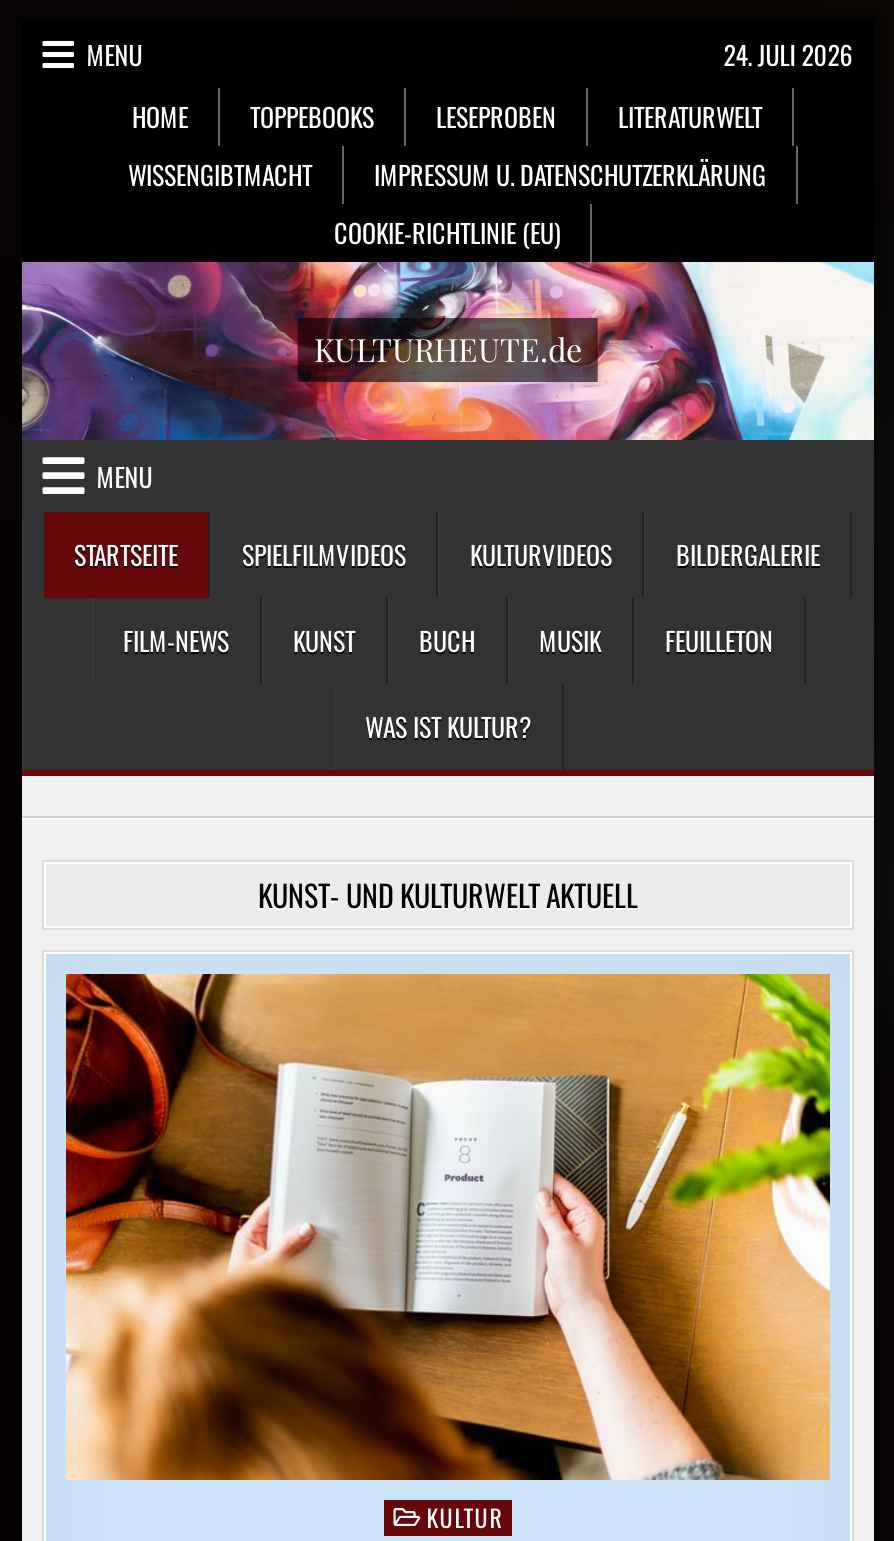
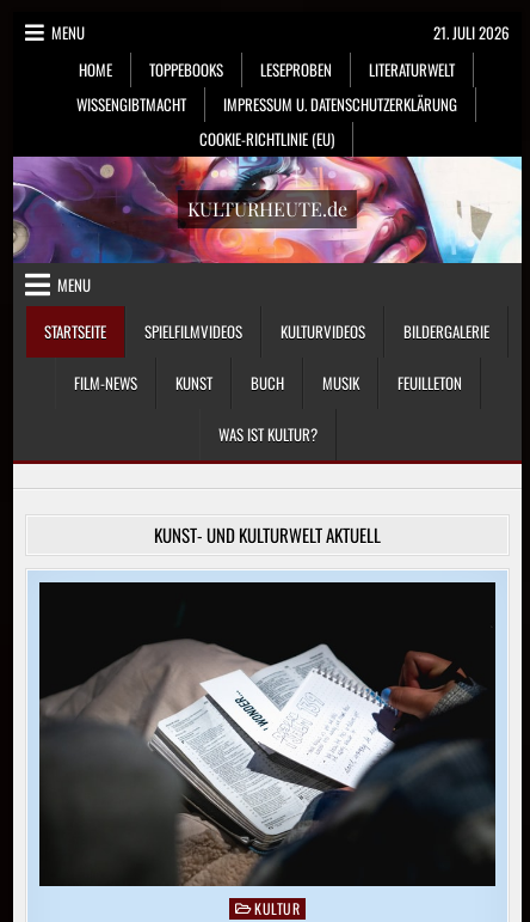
- 24. JULI 2026
+ 21. JULI 2026

- [image]
+ [image]
